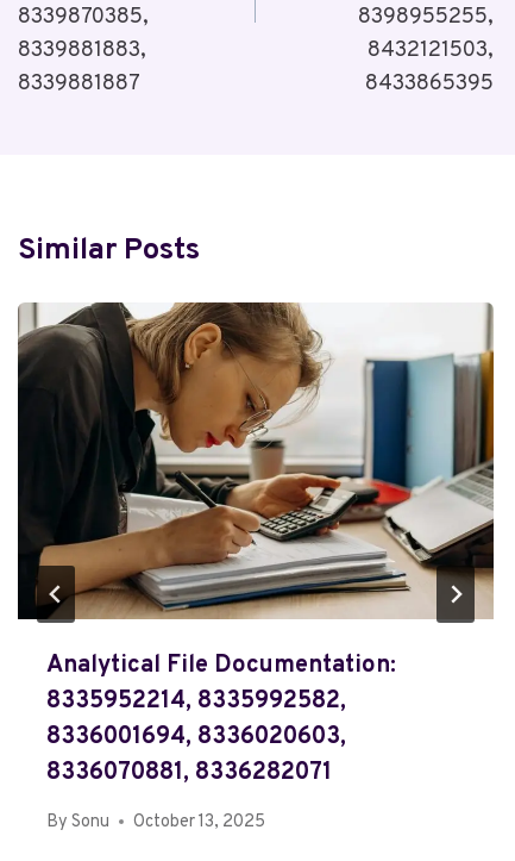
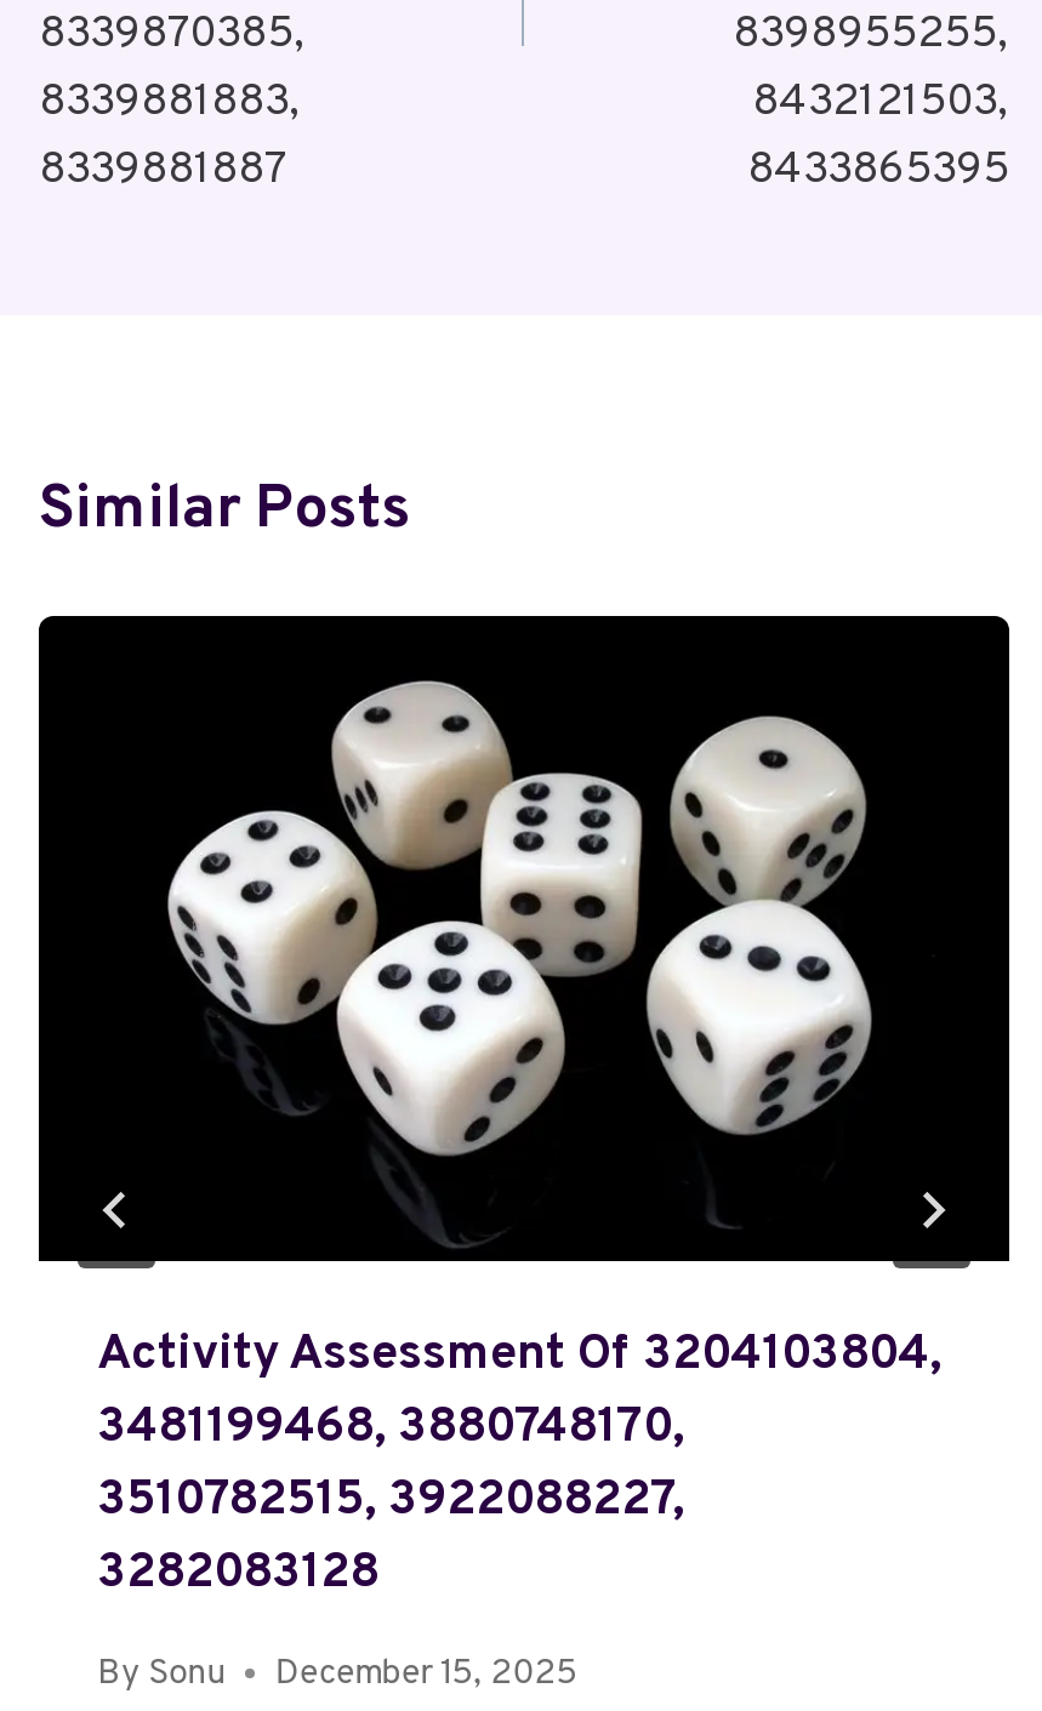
- [image]
- Analytical File Documentation:
- 8335952214, 8335992582,
- 8336001694, 8336020603,
- 8336070881, 8336282071
+ [image]
+ Activity Assessment Of 3204103804,
+ 3481199468, 3880748170,
+ 3510782515, 3922088227,
+ 3282083128

- By Sonu October 13, 2025
+ By Sonu December 15, 2025
